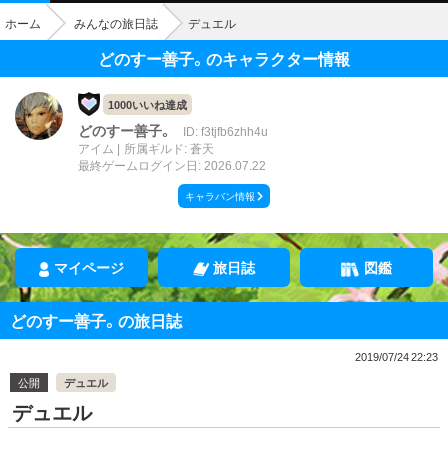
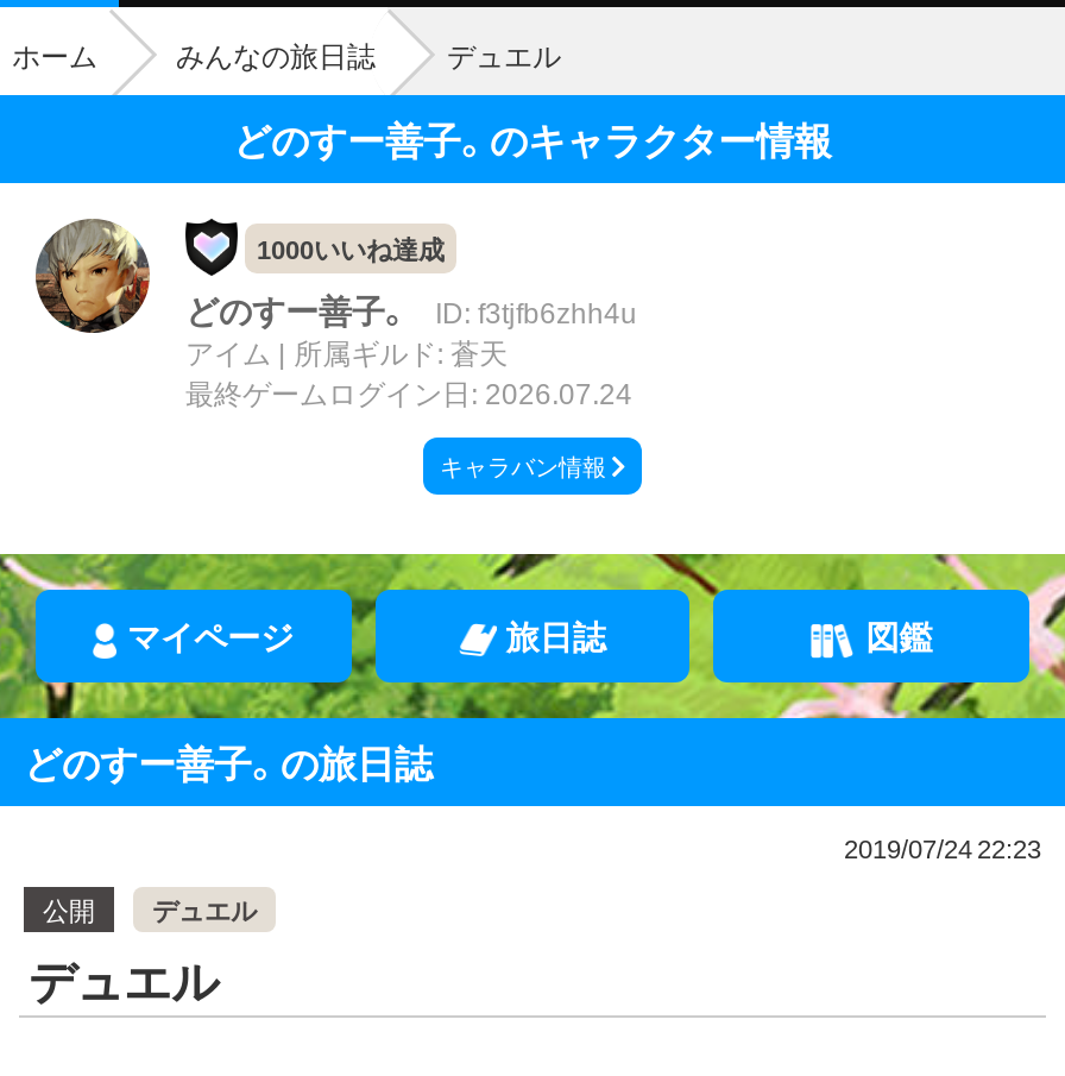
- 最終ゲームログイン日: 2026.07.22
+ 最終ゲームログイン日: 2026.07.24
